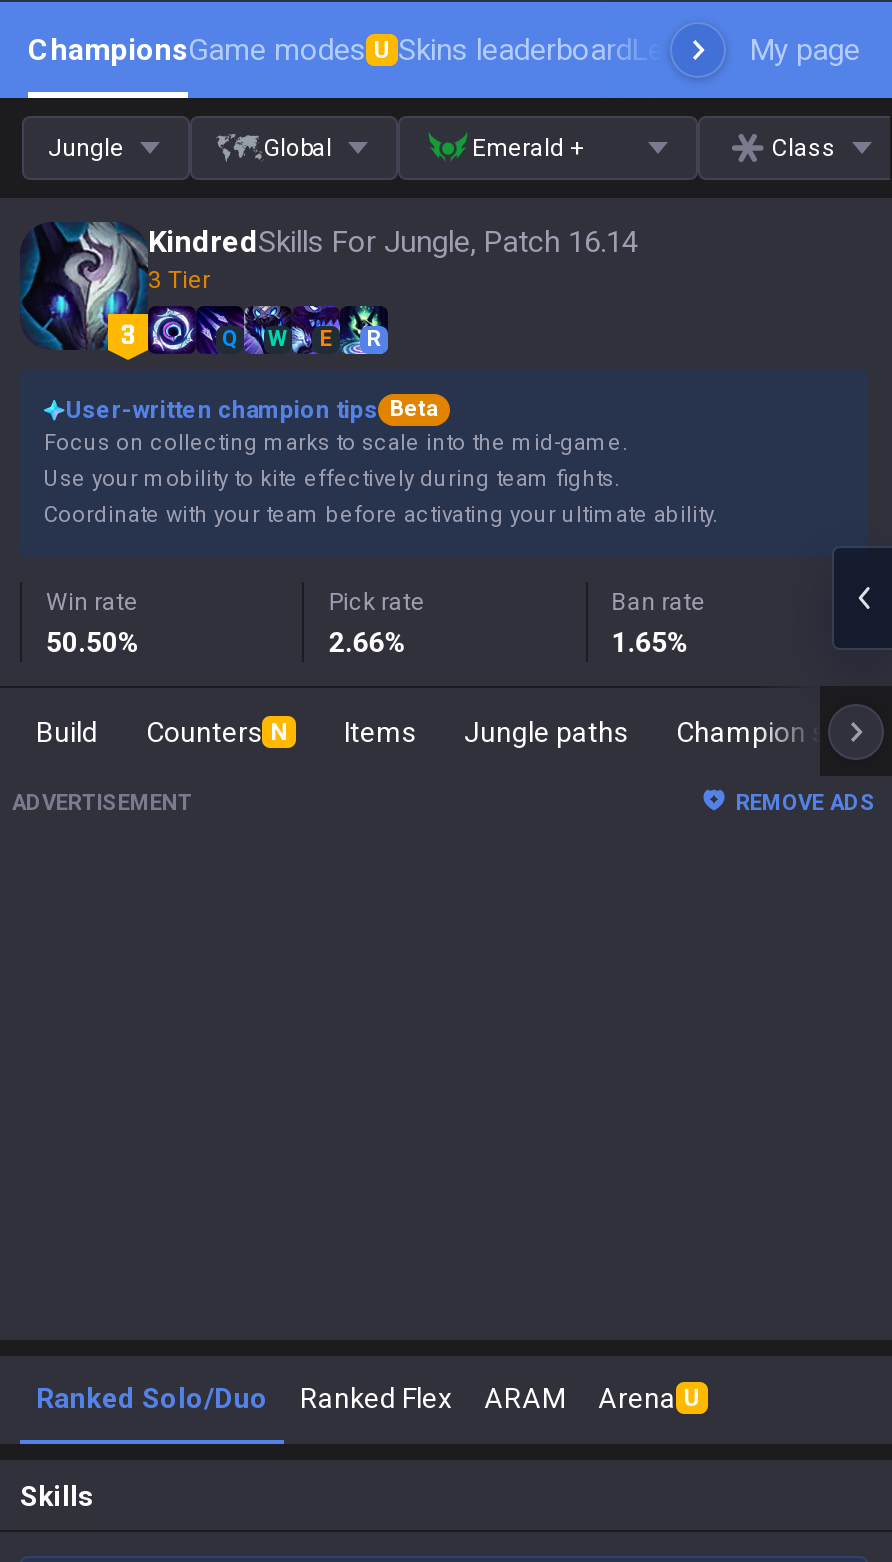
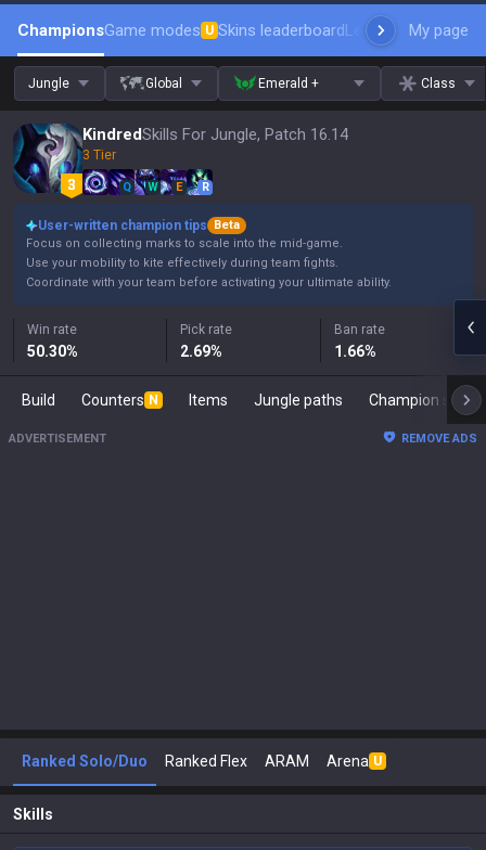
- 50.50%
+ 50.30%

- 2.66%
+ 2.69%

- 1.65%
+ 1.66%
